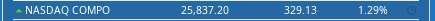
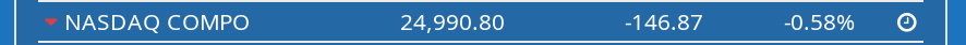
- 25,837.20
+ 24,990.80

- 329.13
+ -146.87

- 1.29%
+ -0.58%
